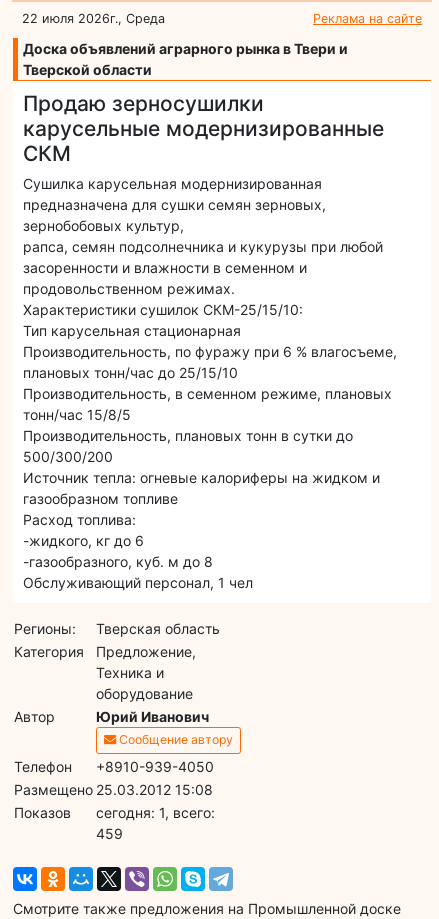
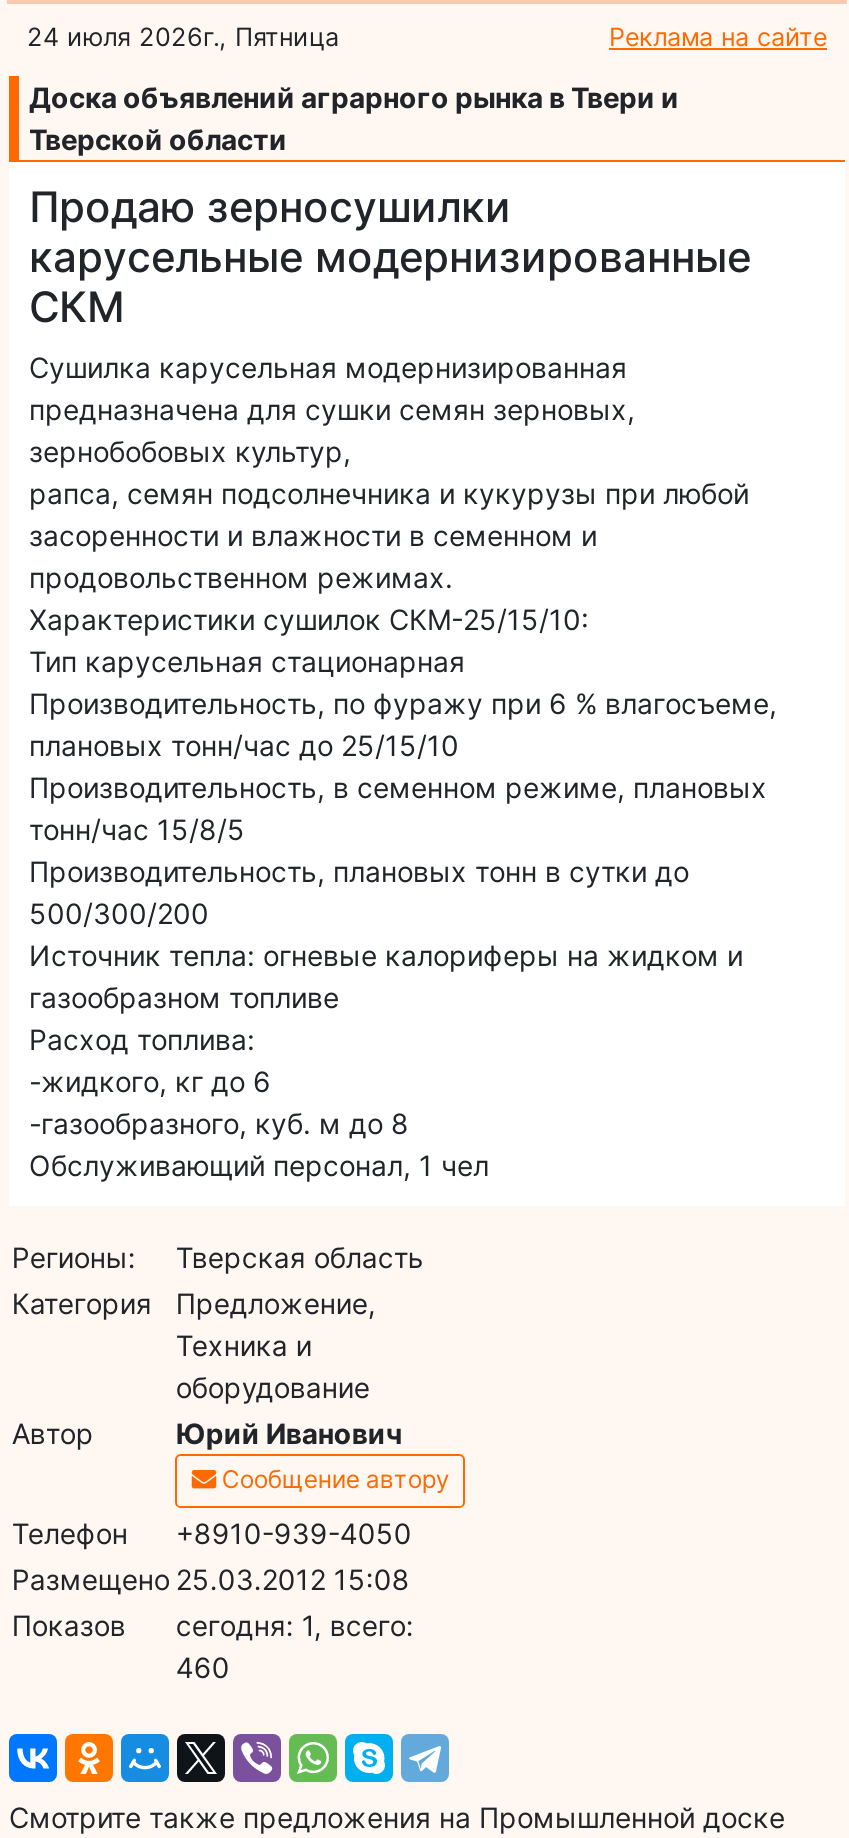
- 22 июля 2026г., Среда
+ 24 июля 2026г., Пятница

- 459
+ 460
